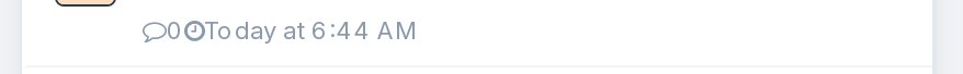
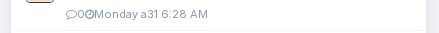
- 0 Today at 6:44 AM
+ 0 Monday a31 6:28 AM
